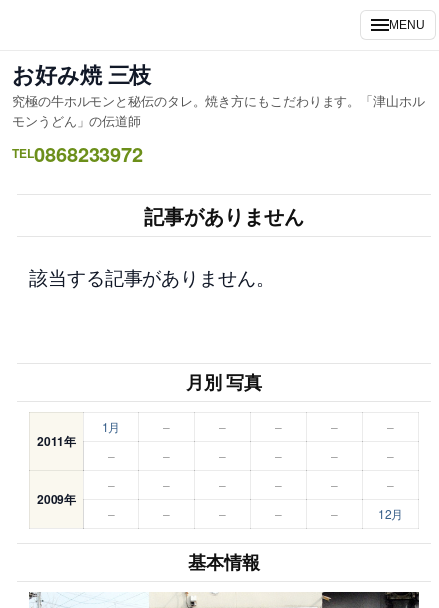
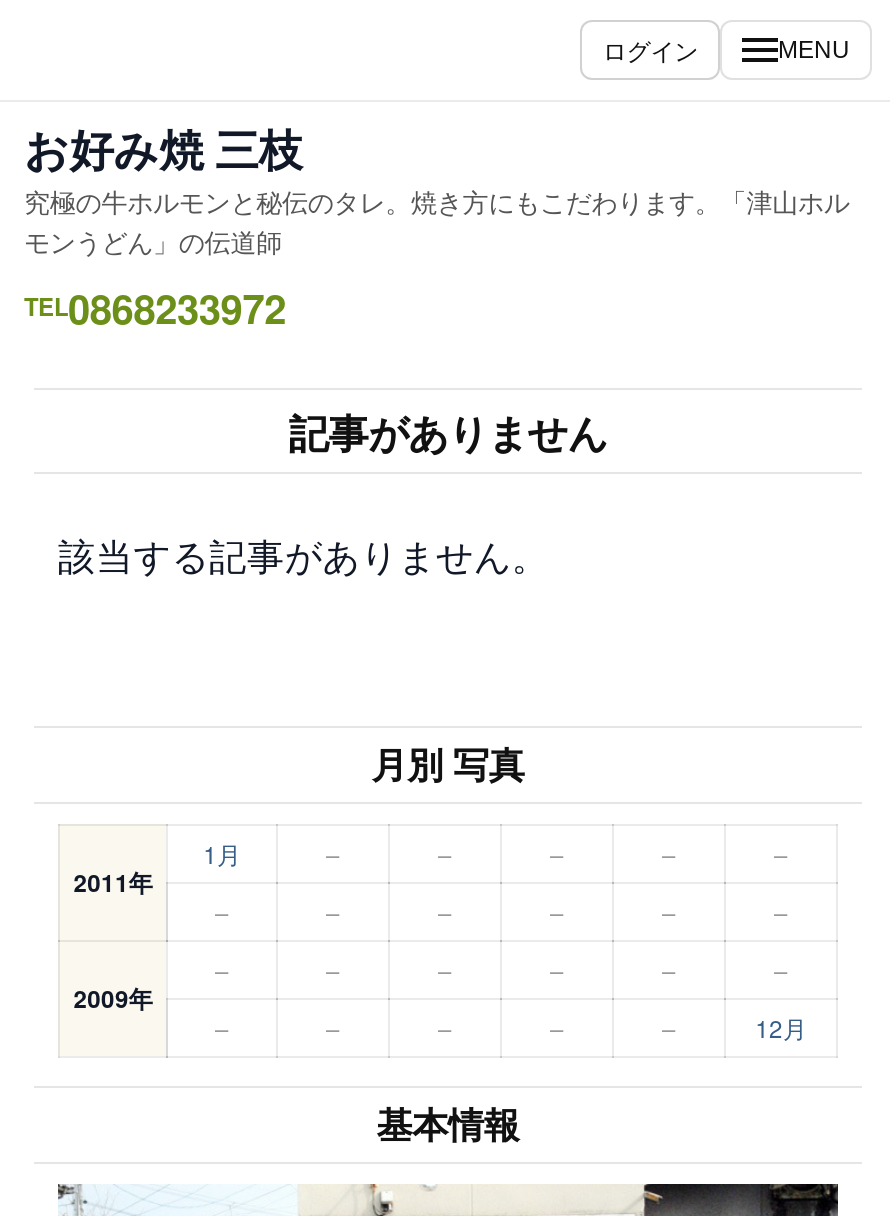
+ ログイン
